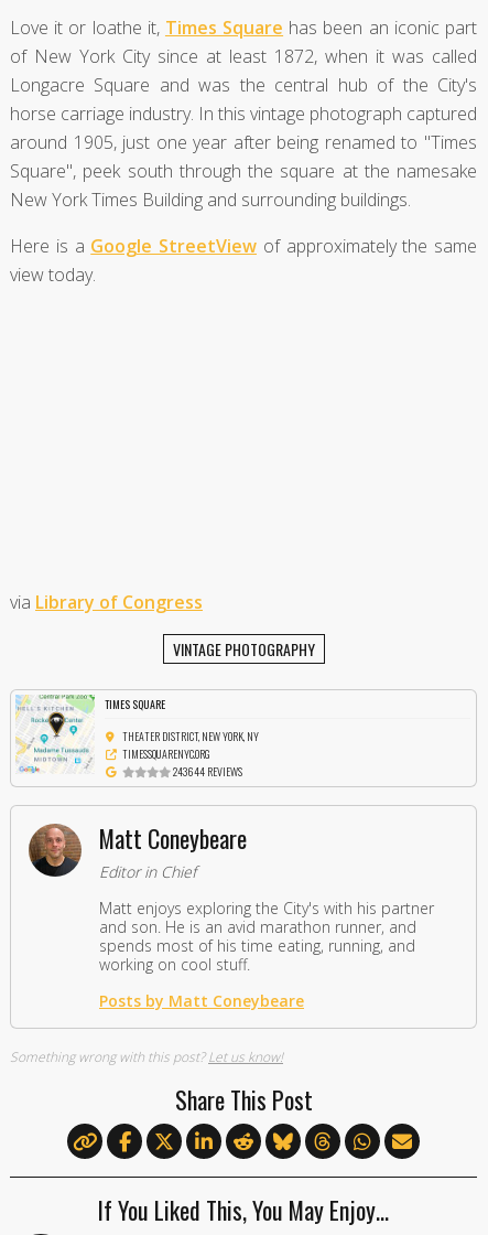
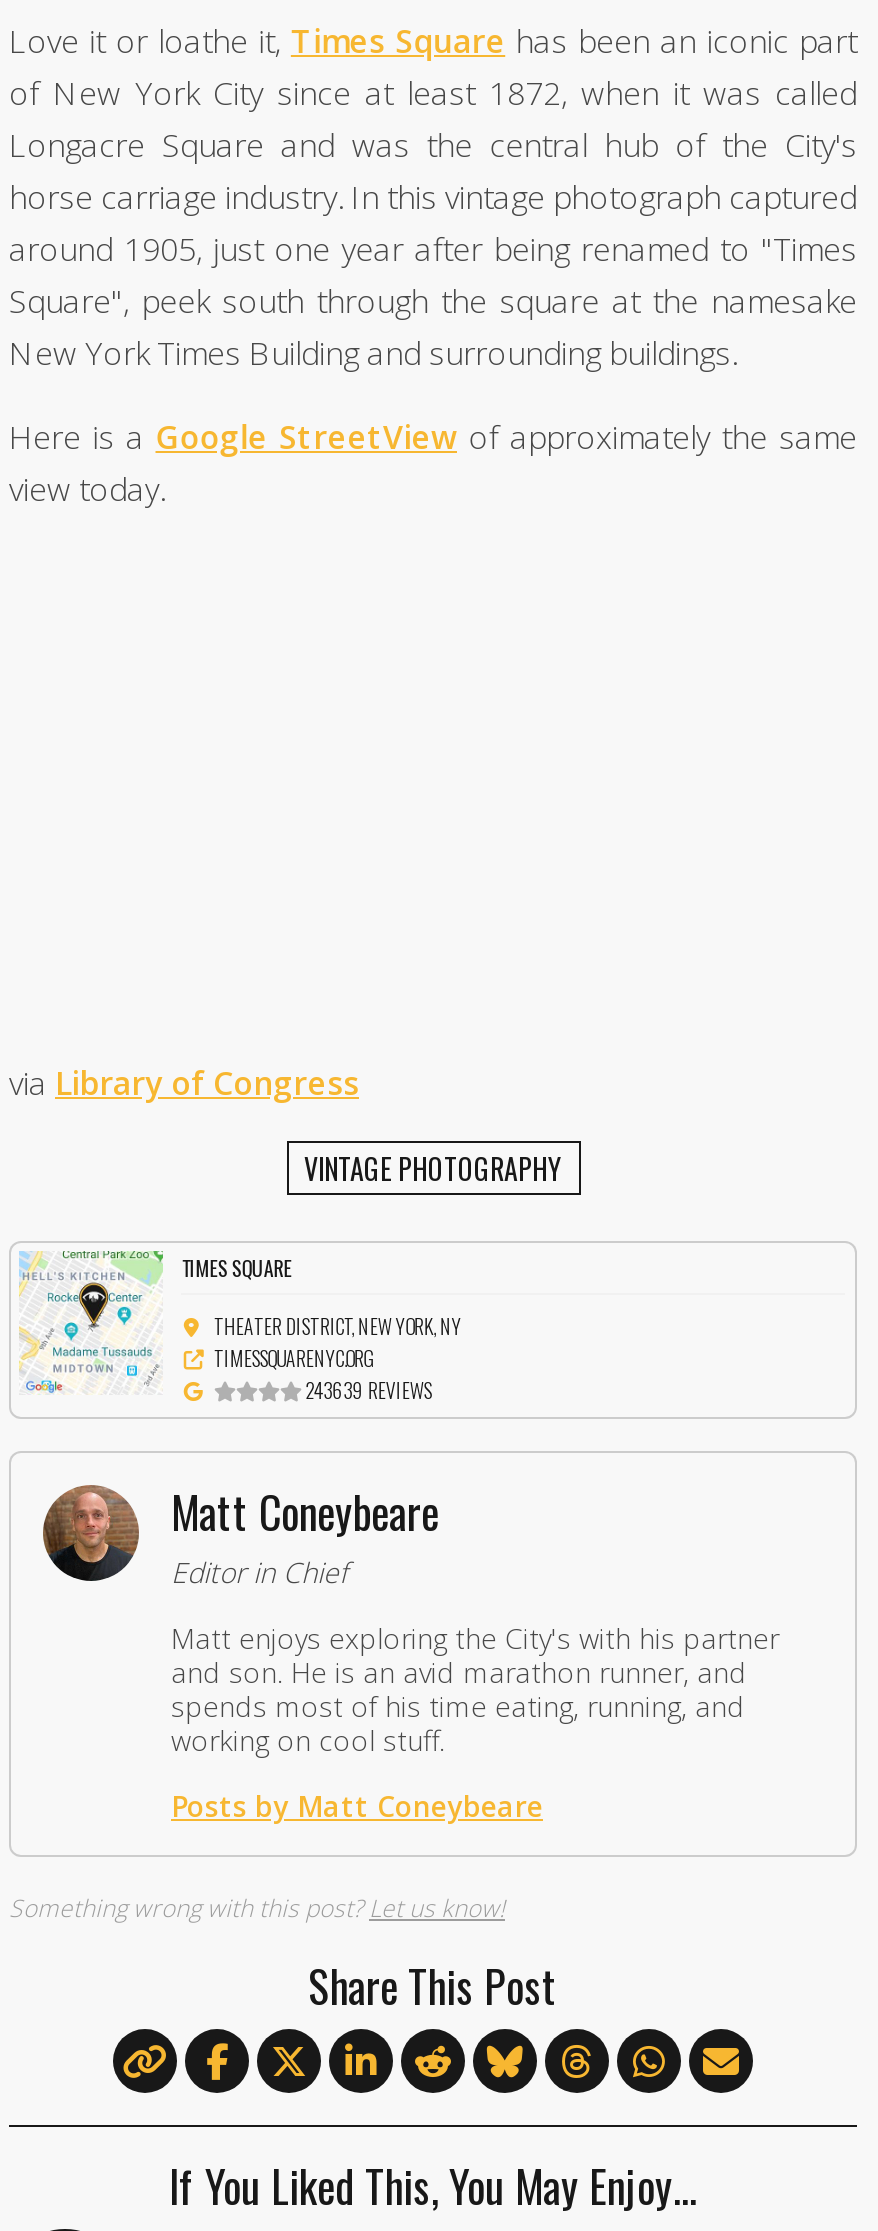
- 243644 REVIEWS
+ 243639 REVIEWS
